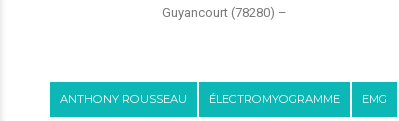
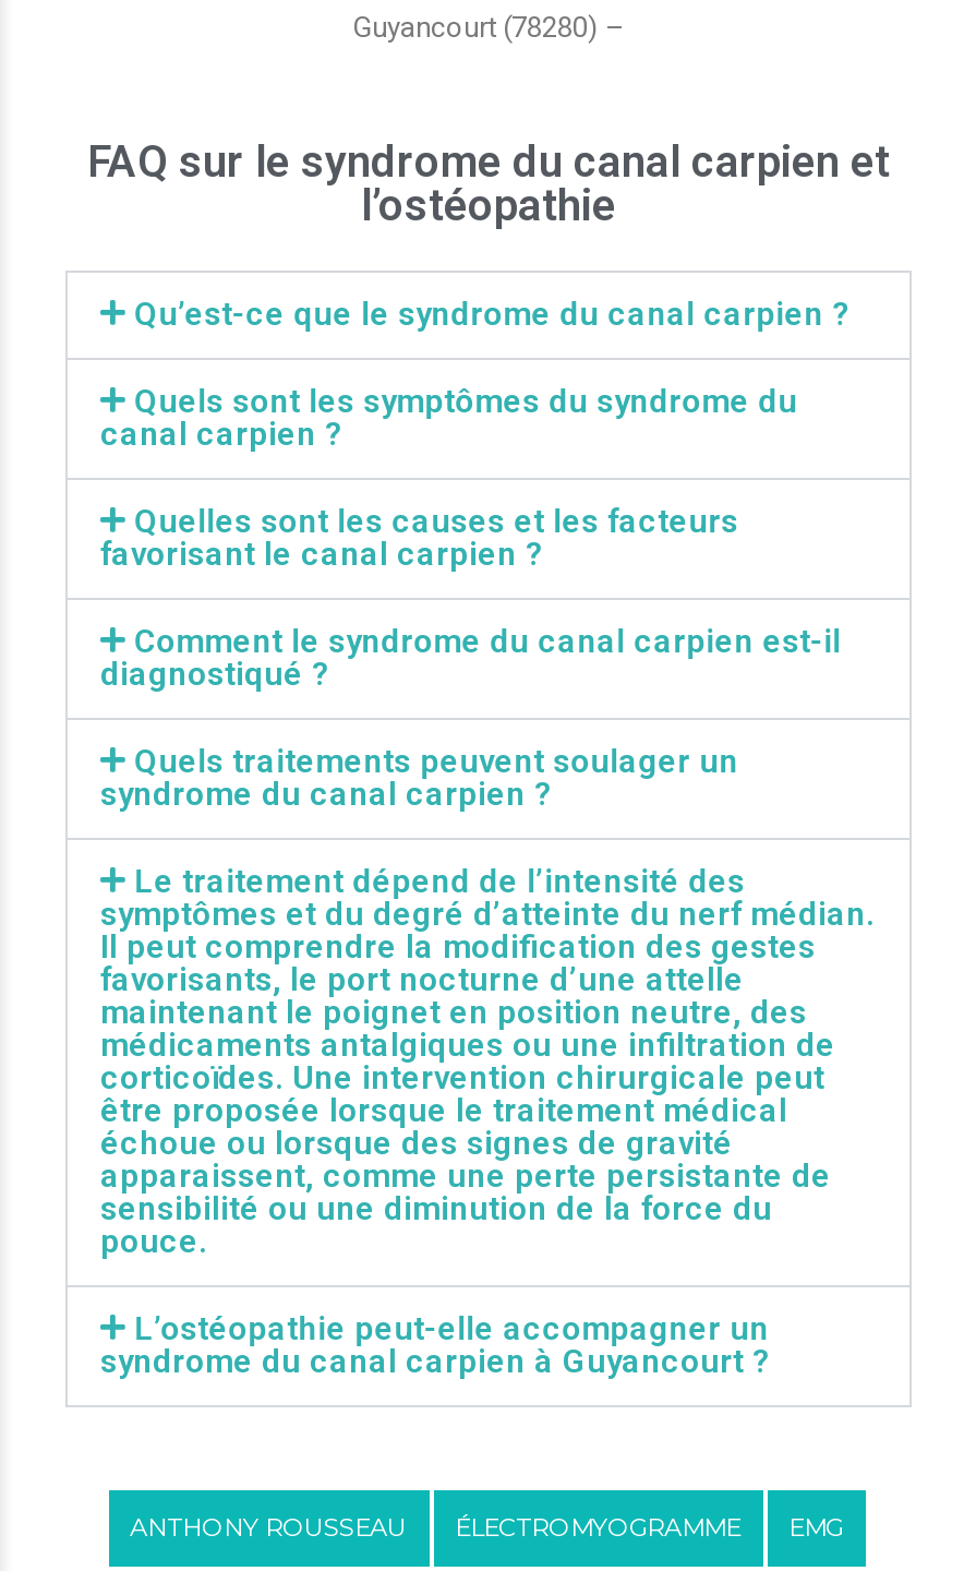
+ FAQ sur le syndrome du canal carpien et
+ l’ostéopathie
+ Qu’est-ce que le syndrome du canal carpien ?
+ Quels sont les symptômes du syndrome du
+ canal carpien ?
+ Quelles sont les causes et les facteurs
+ favorisant le canal carpien ?
+ Comment le syndrome du canal carpien est-il
+ diagnostiqué ?
+ Quels traitements peuvent soulager un
+ syndrome du canal carpien ?
+ Le traitement dépend de l’intensité des
+ symptômes et du degré d’atteinte du nerf médian.
+ Il peut comprendre la modification des gestes
+ favorisants, le port nocturne d’une attelle
+ maintenant le poignet en position neutre, des
+ médicaments antalgiques ou une infiltration de
+ corticoïdes. Une intervention chirurgicale peut
+ être proposée lorsque le traitement médical
+ échoue ou lorsque des signes de gravité
+ apparaissent, comme une perte persistante de
+ sensibilité ou une diminution de la force du
+ pouce.
+ L’ostéopathie peut-elle accompagner un
+ syndrome du canal carpien à Guyancourt ?
